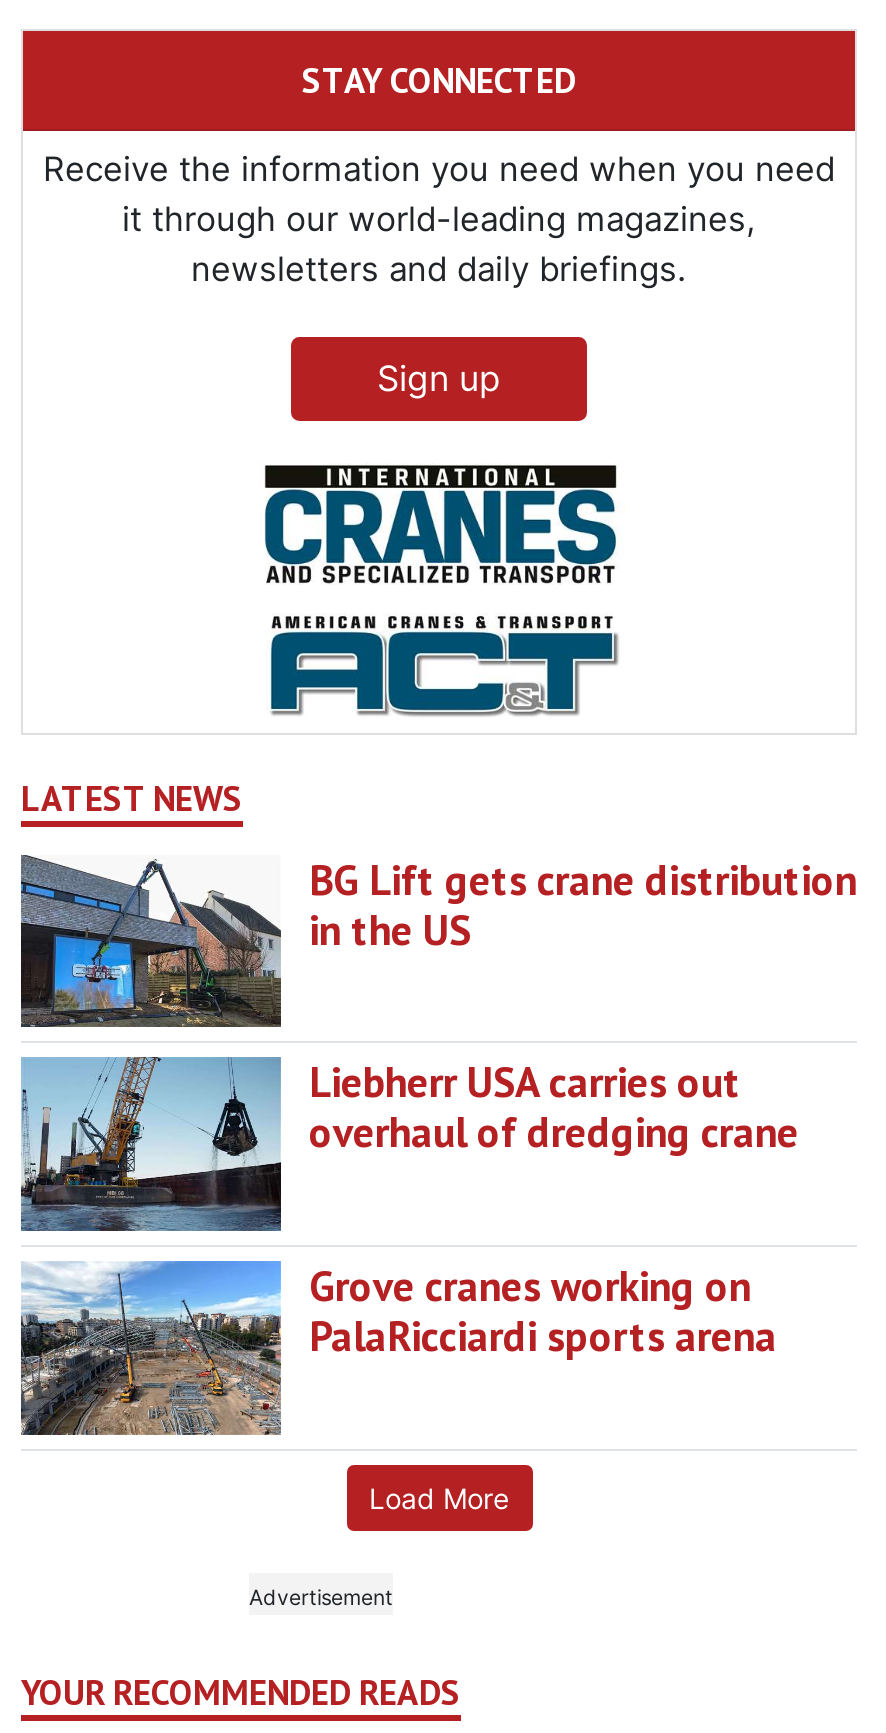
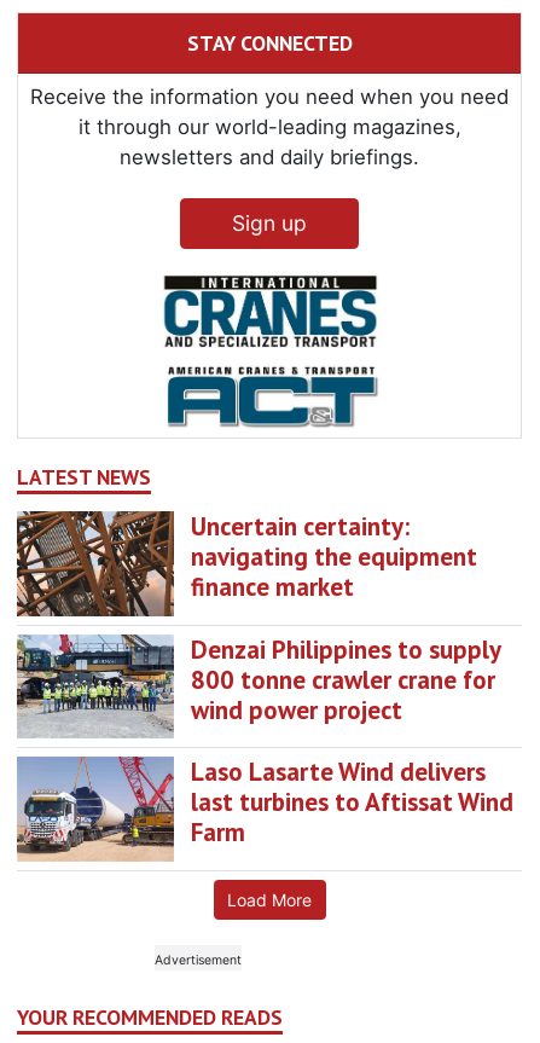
- [image]
- BG Lift gets crane distribution
- in the US
+ [image]
+ Uncertain certainty:
+ navigating the equipment
+ finance market

- [image]
- Liebherr USA carries out
- overhaul of dredging crane
+ [image]
+ Denzai Philippines to supply
+ 800 tonne crawler crane for
+ wind power project

- [image]
- Grove cranes working on
- PalaRicciardi sports arena
+ [image]
+ Laso Lasarte Wind delivers
+ last turbines to Aftissat Wind
+ Farm
